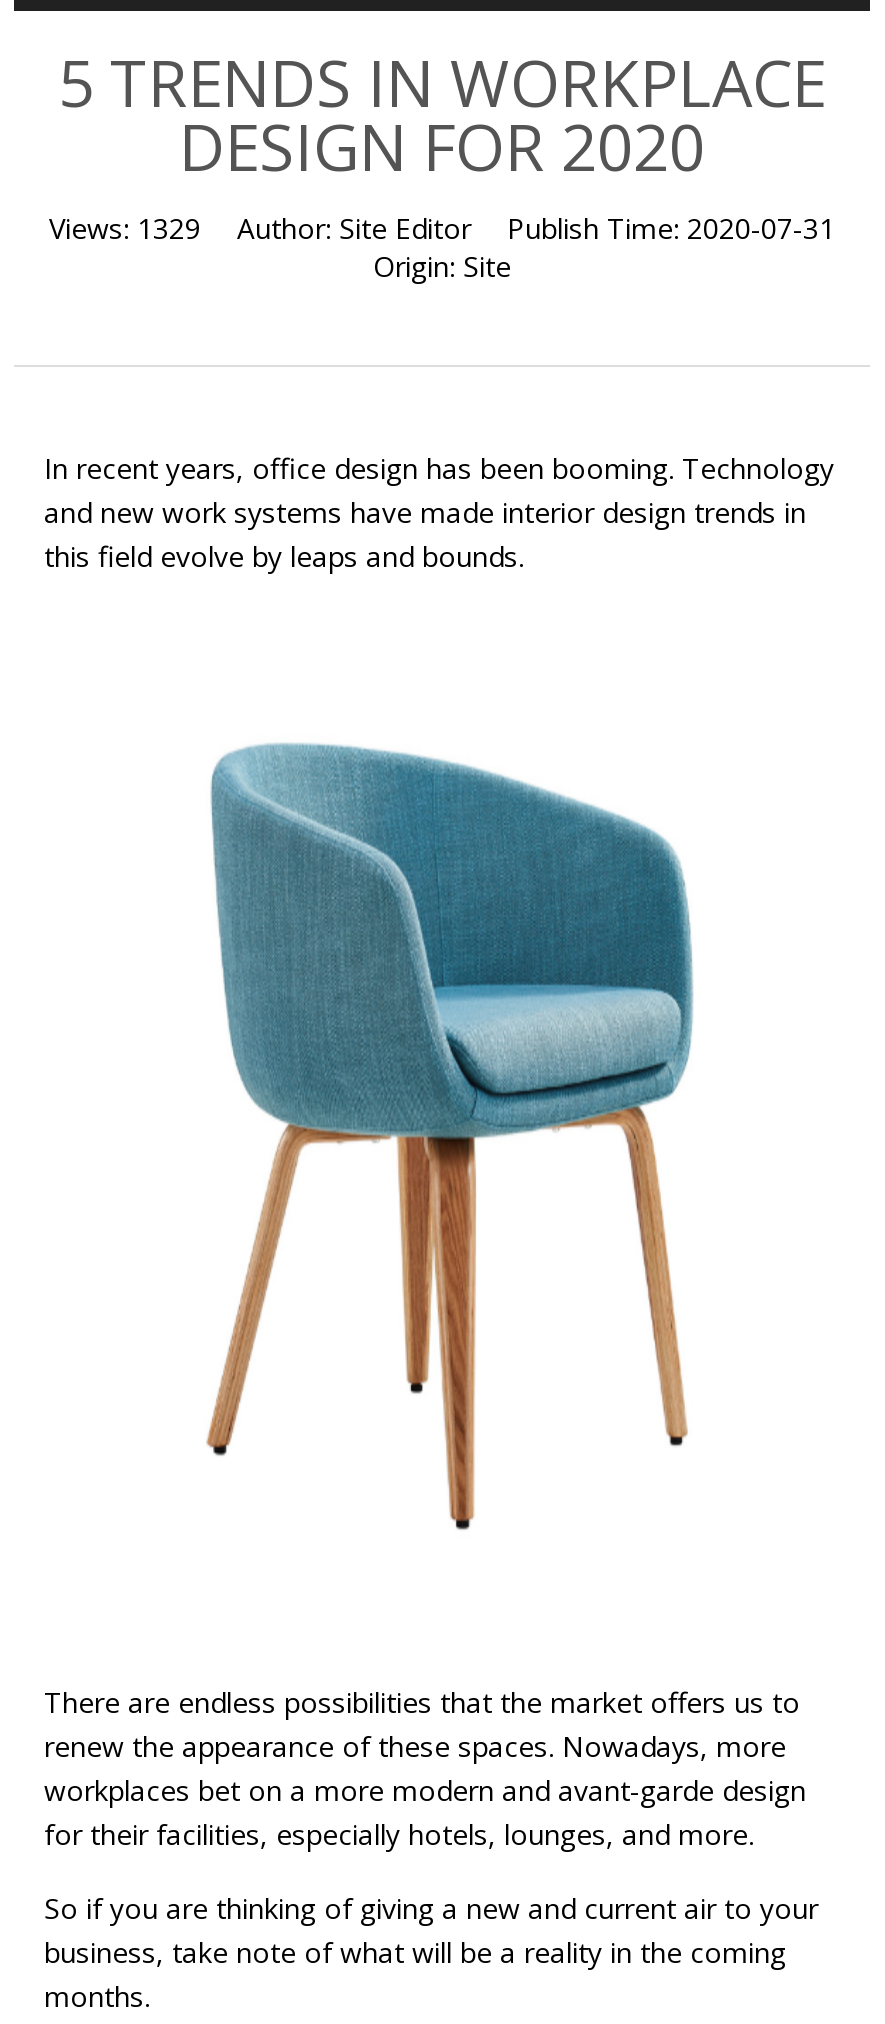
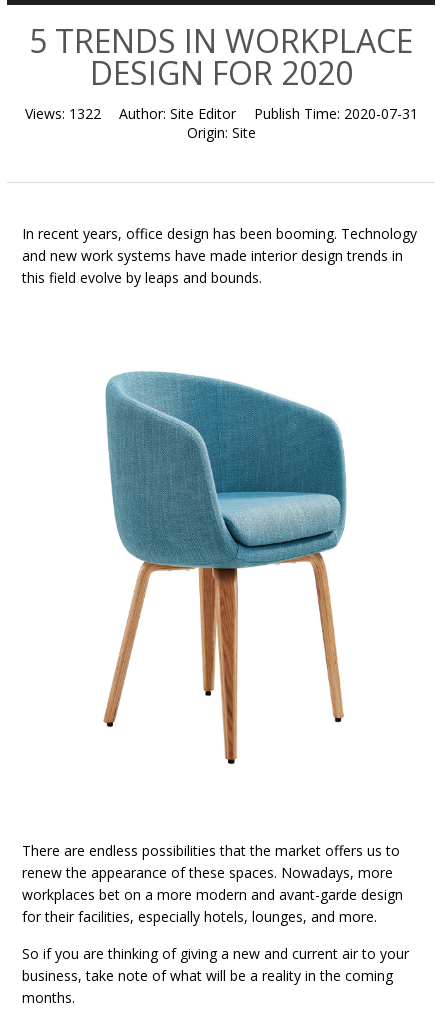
- Views: 1329 Author: Site Editor Publish Time: 2020-07-31
+ Views: 1322 Author: Site Editor Publish Time: 2020-07-31
